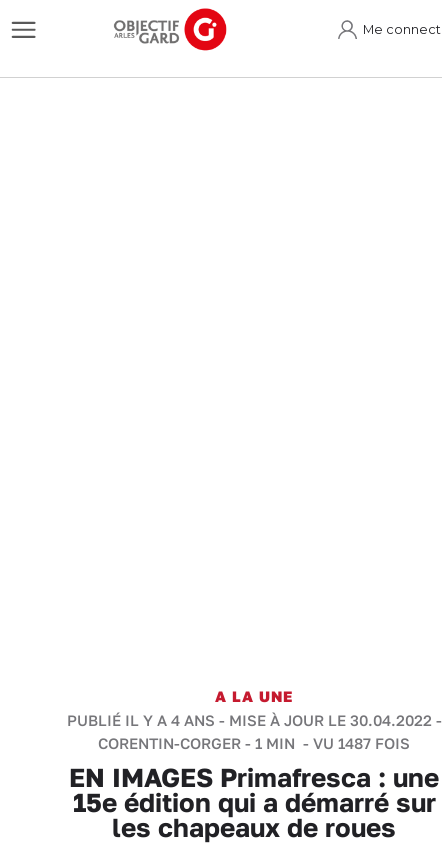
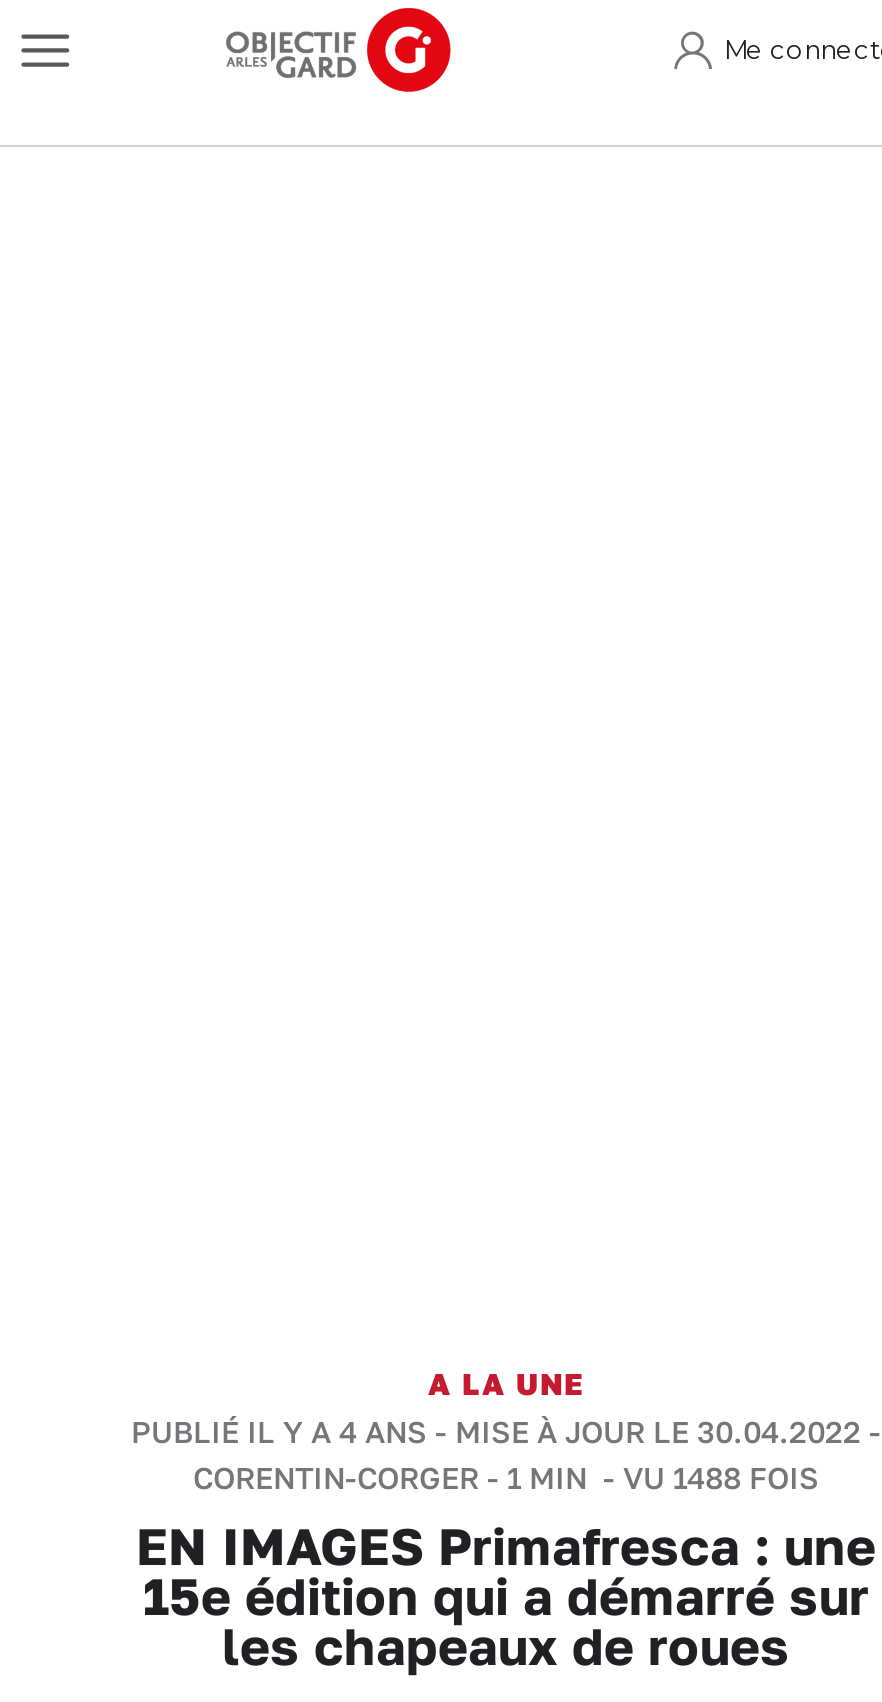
- CORENTIN-CORGER - 1 MIN - VU 1487 FOIS
+ CORENTIN-CORGER - 1 MIN - VU 1488 FOIS
